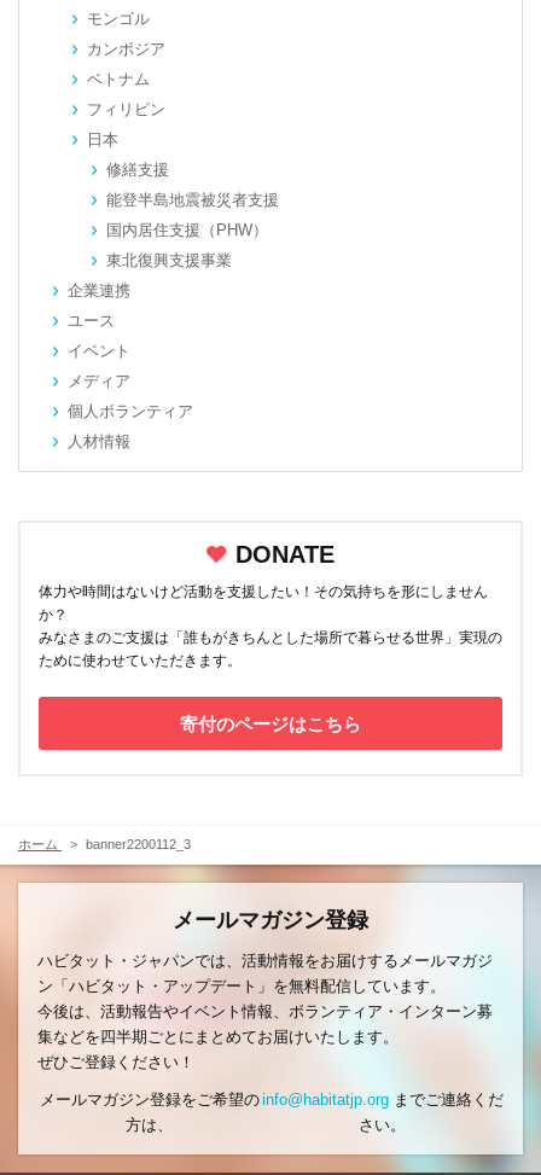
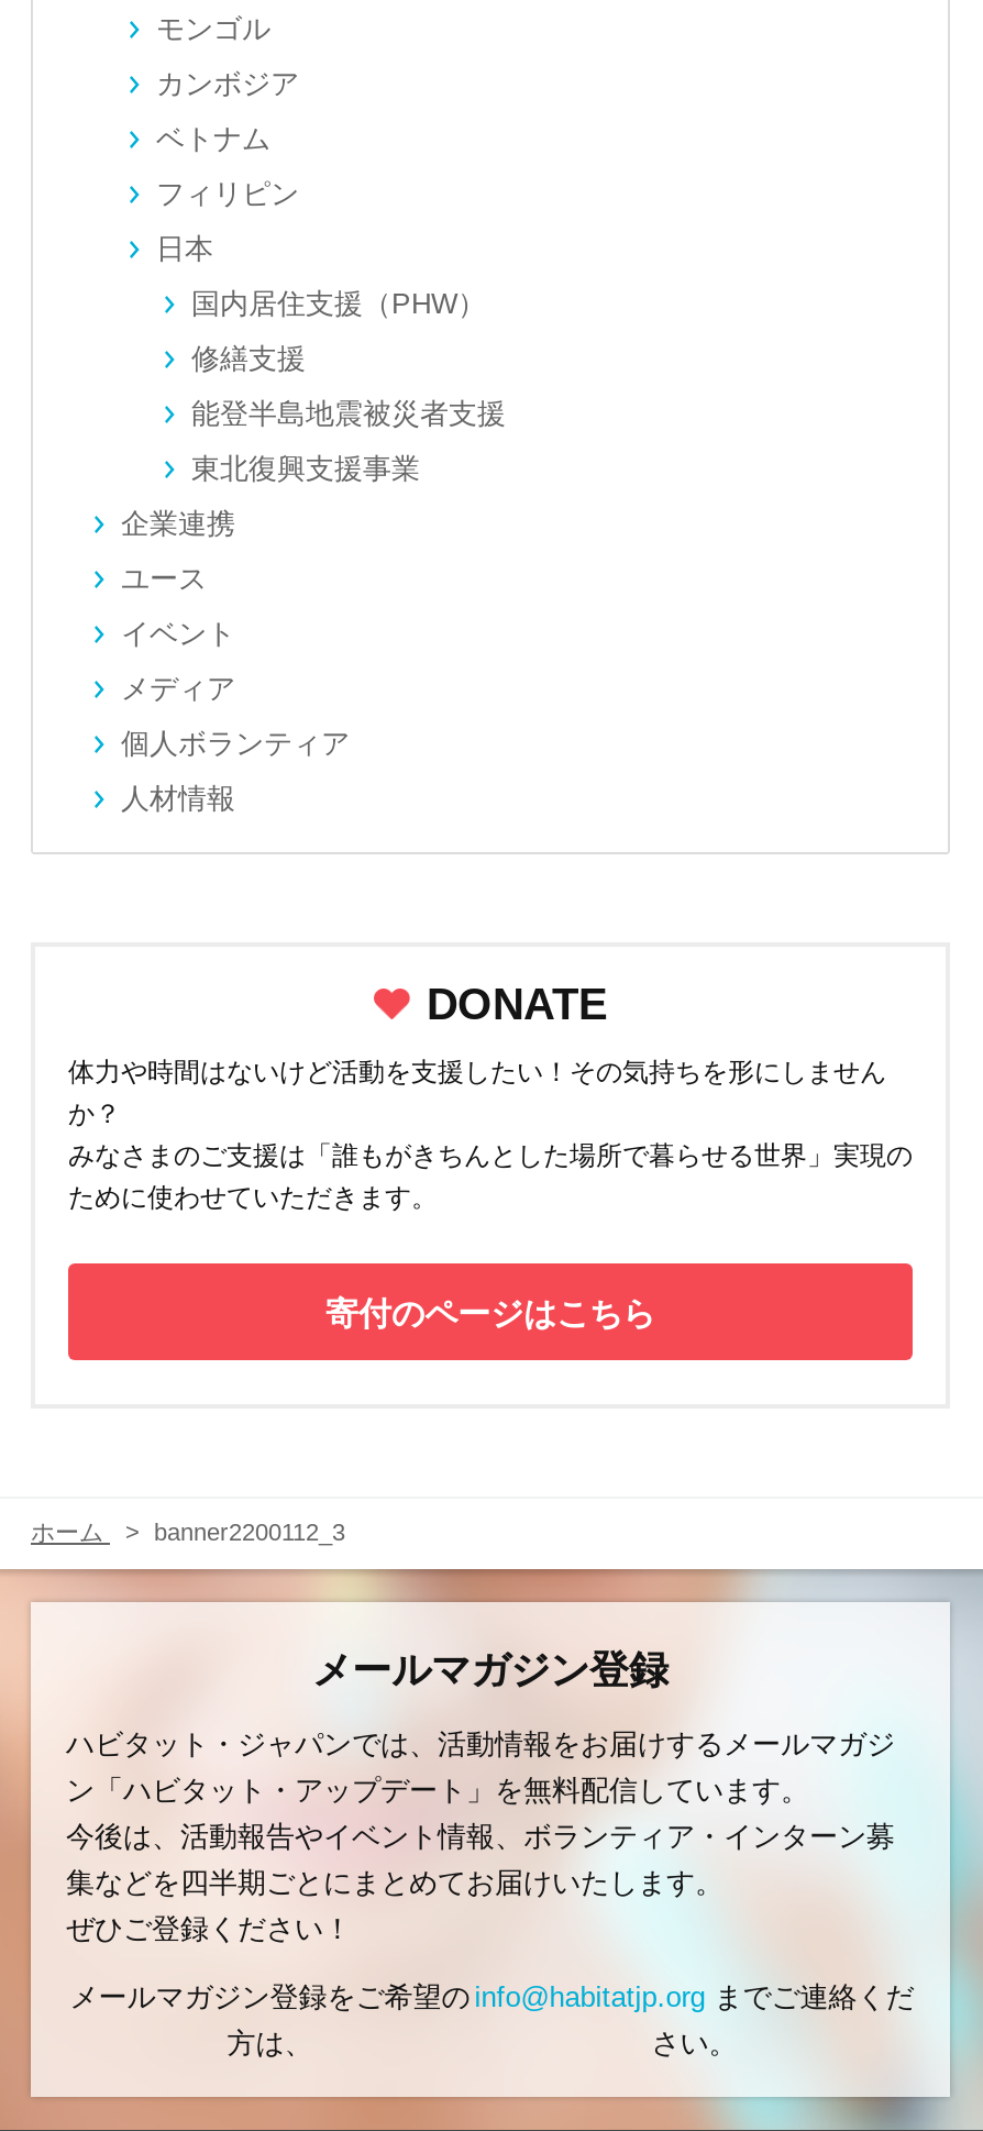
moved down: 修繕支援 | 能登半島地震被災者支援

moved up: 国内居住支援（PHW）
